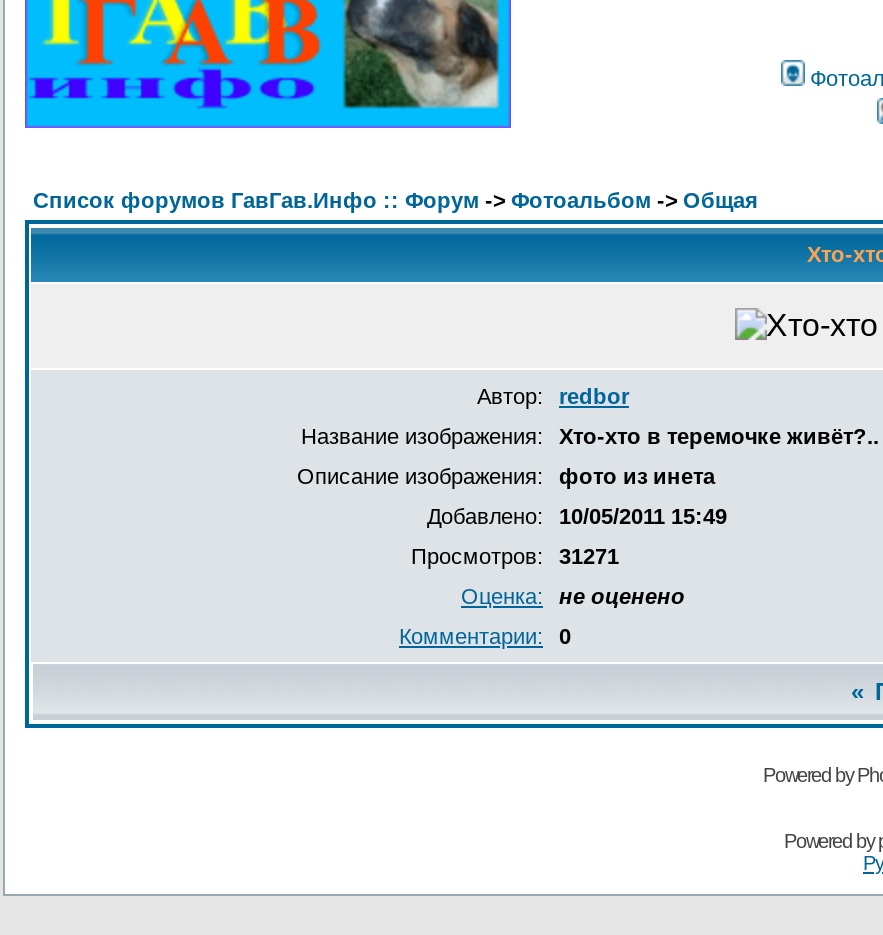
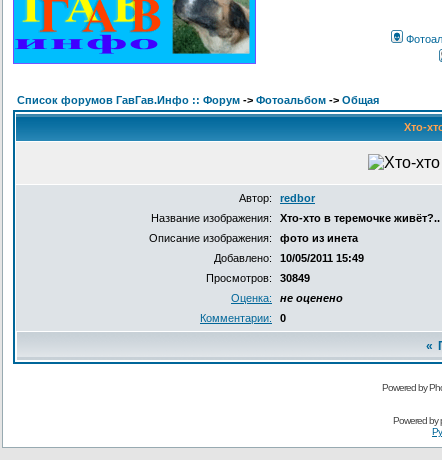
- Просмотров: 31271
+ Просмотров: 30849
